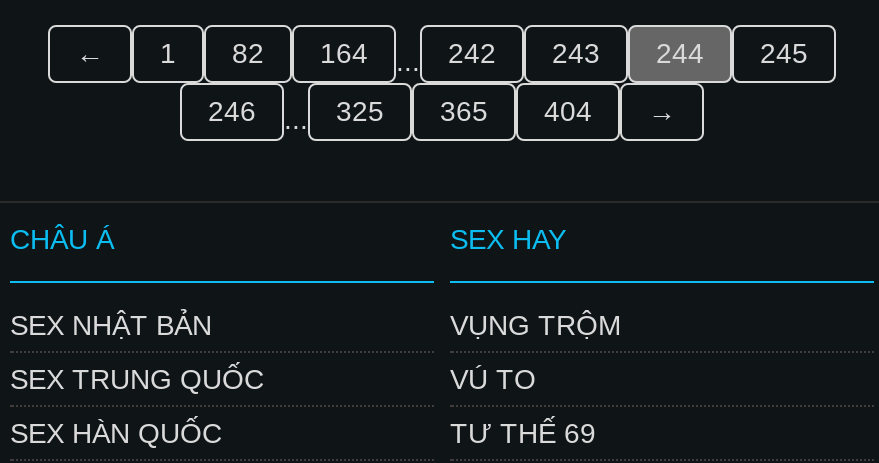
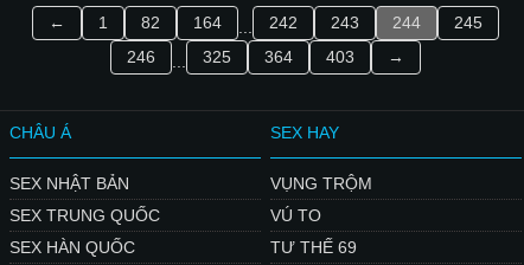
- 365
+ 364

- 404
+ 403
